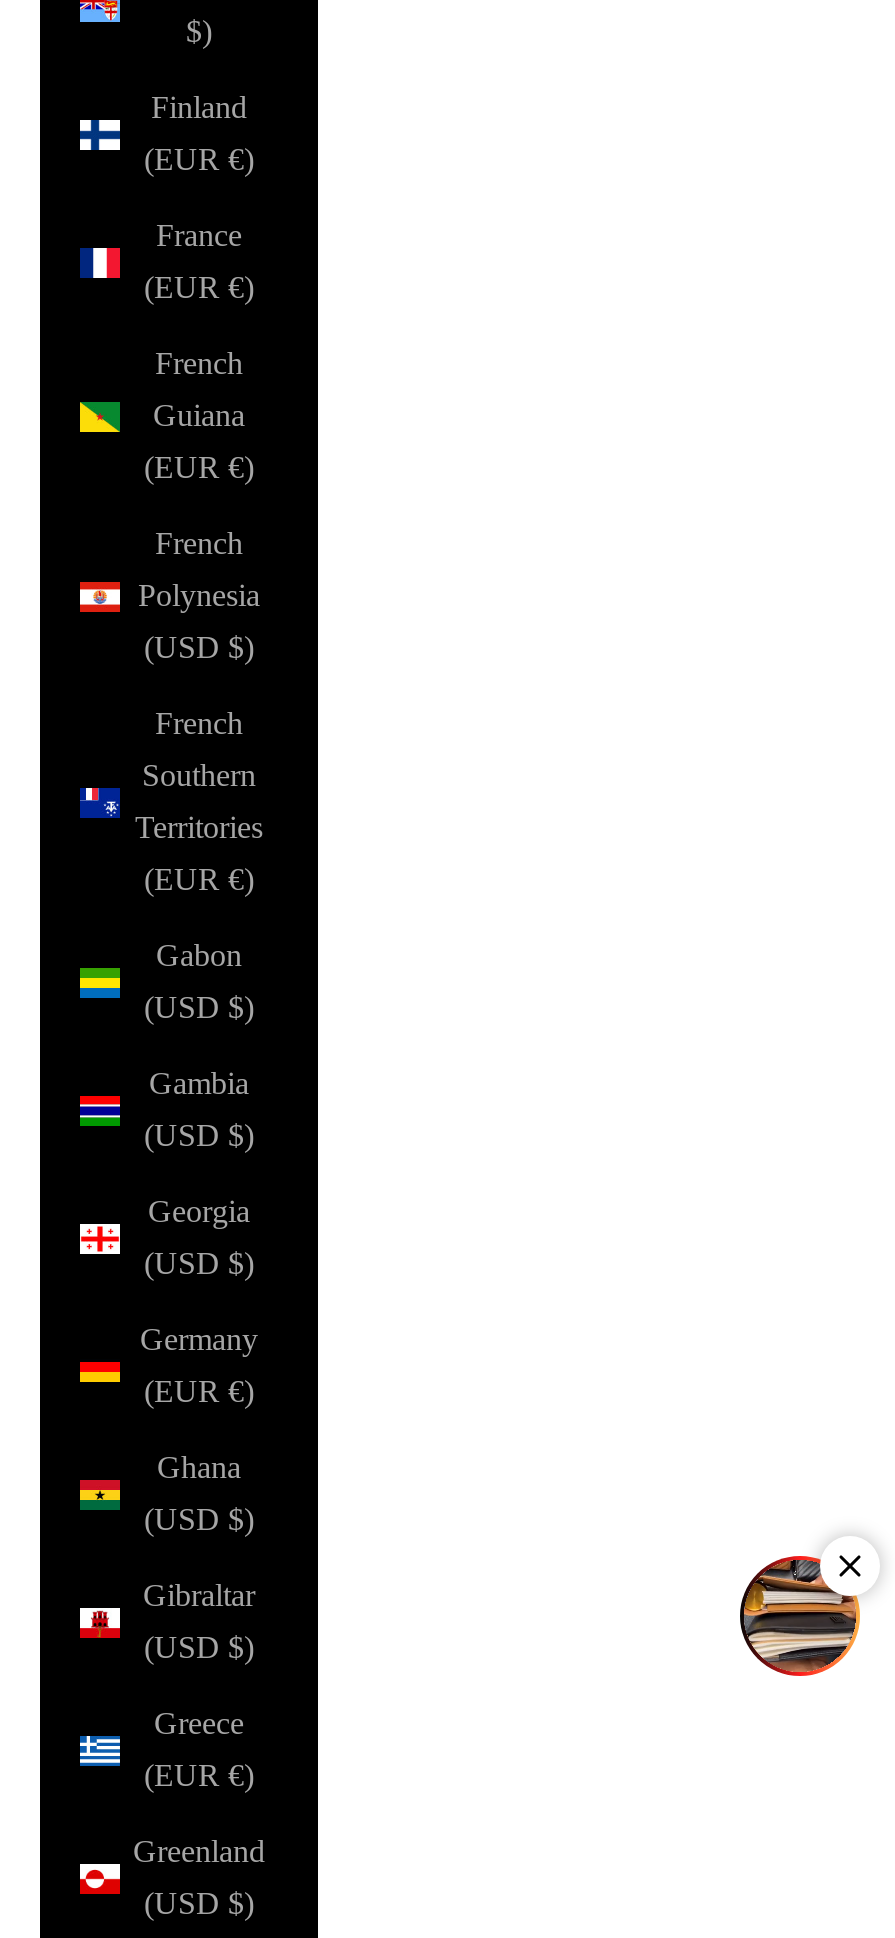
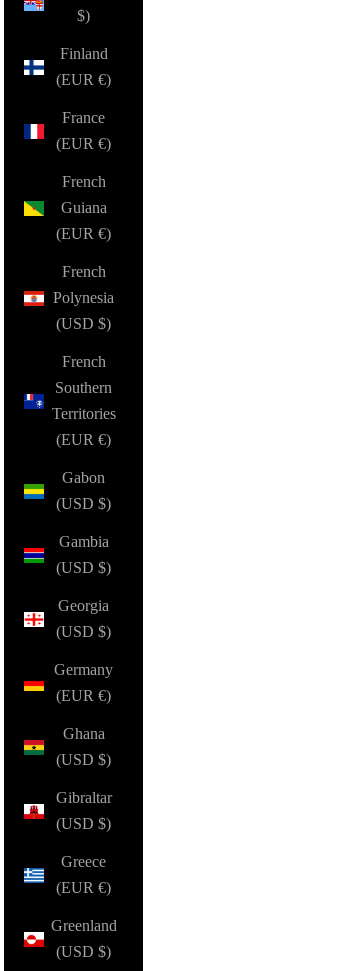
- [image]
